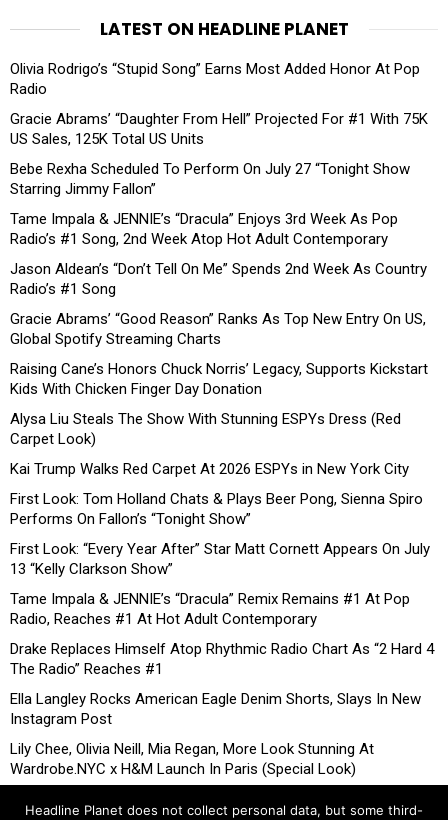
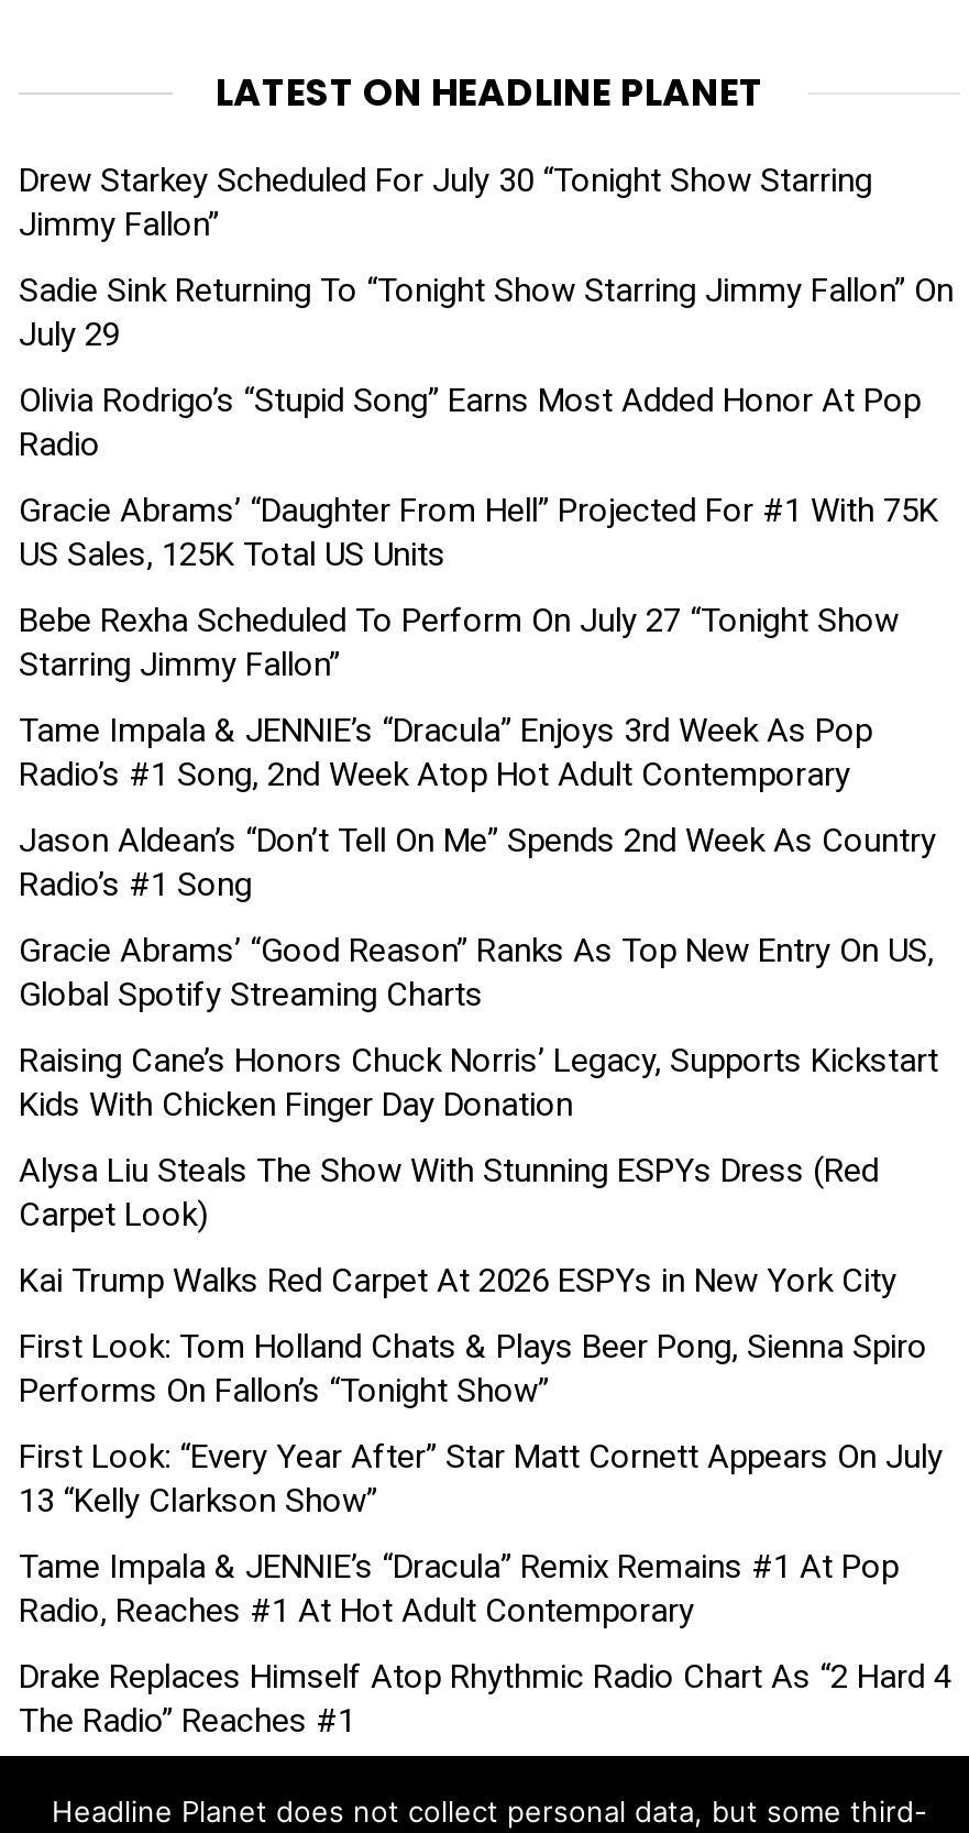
+ Drew Starkey Scheduled For July 30 “Tonight Show Starring
+ Jimmy Fallon”
+ Sadie Sink Returning To “Tonight Show Starring Jimmy Fallon” On
+ July 29

moved down: Olivia Rodrigo’s “Stupid Song” Earns Most Added Honor At Pop | Radio | Gracie Abrams’ “Daughter From Hell” Projected For #1 With 75K | ... | Drake Replaces Himself Atop Rhythmic Radio Chart As “2 Hard 4 | The Radio” Reaches #1

- Ella Langley Rocks American Eagle Denim Shorts, Slays In New
- Instagram Post
- Lily Chee, Olivia Neill, Mia Regan, More Look Stunning At
- Wardrobe.NYC x H&M Launch In Paris (Special Look)
